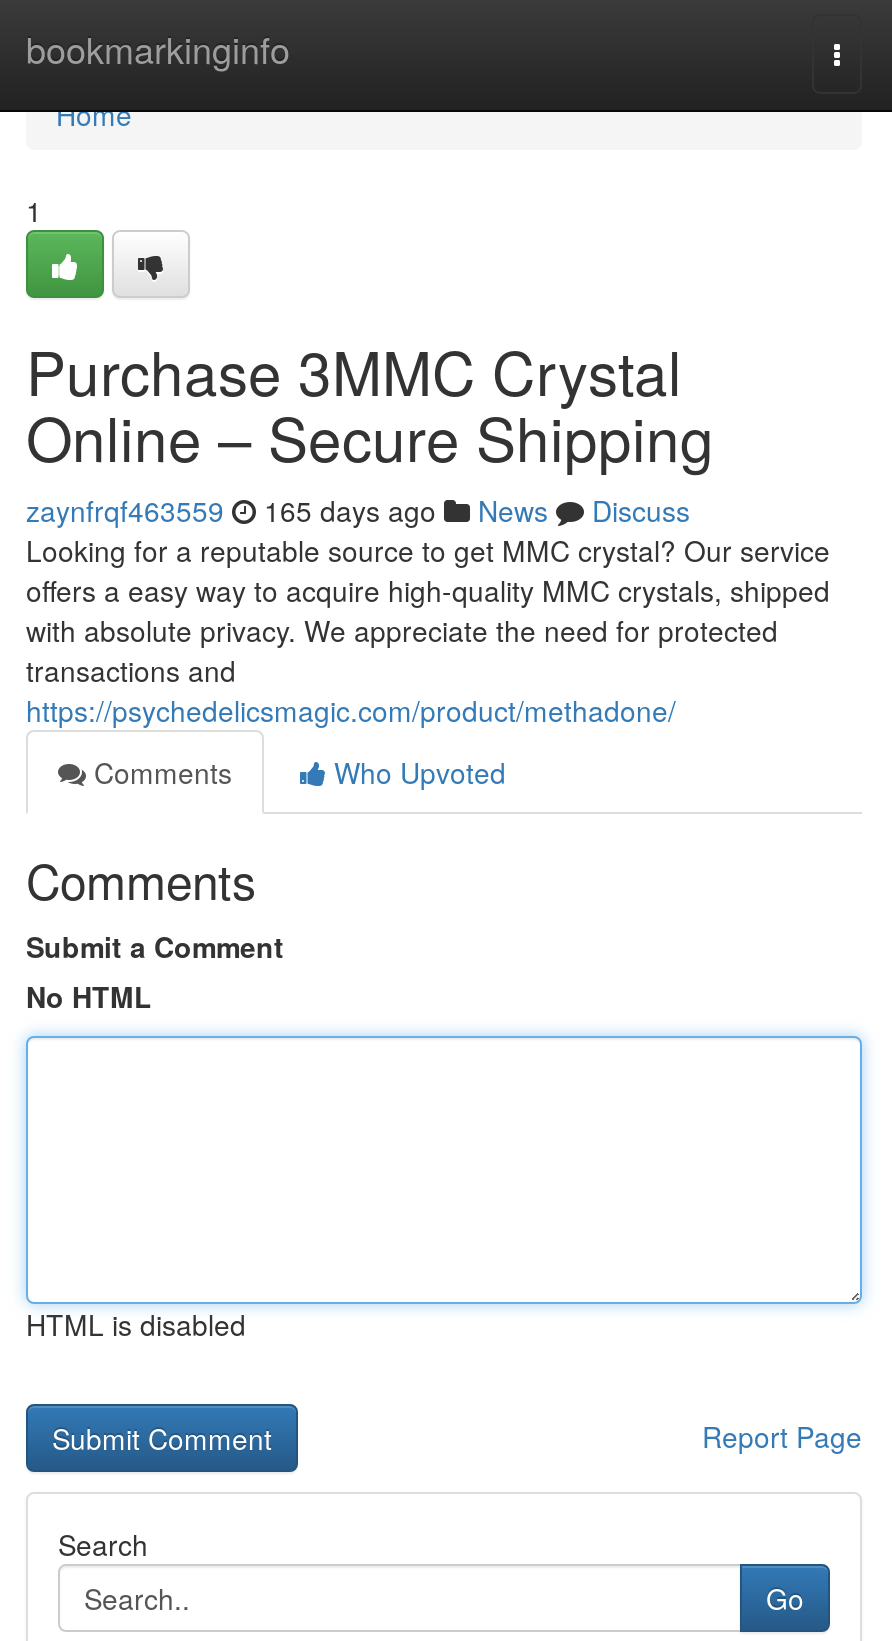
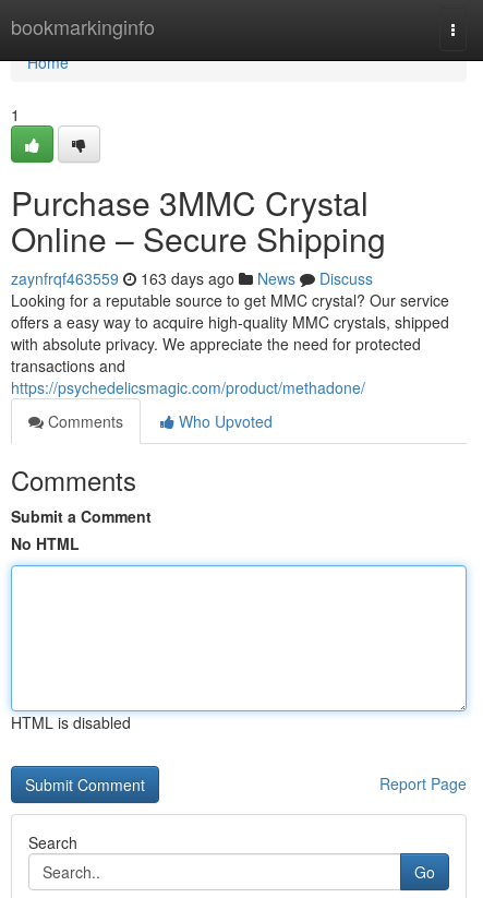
- zaynfrqf463559 165 days ago News Discuss
+ zaynfrqf463559 163 days ago News Discuss
